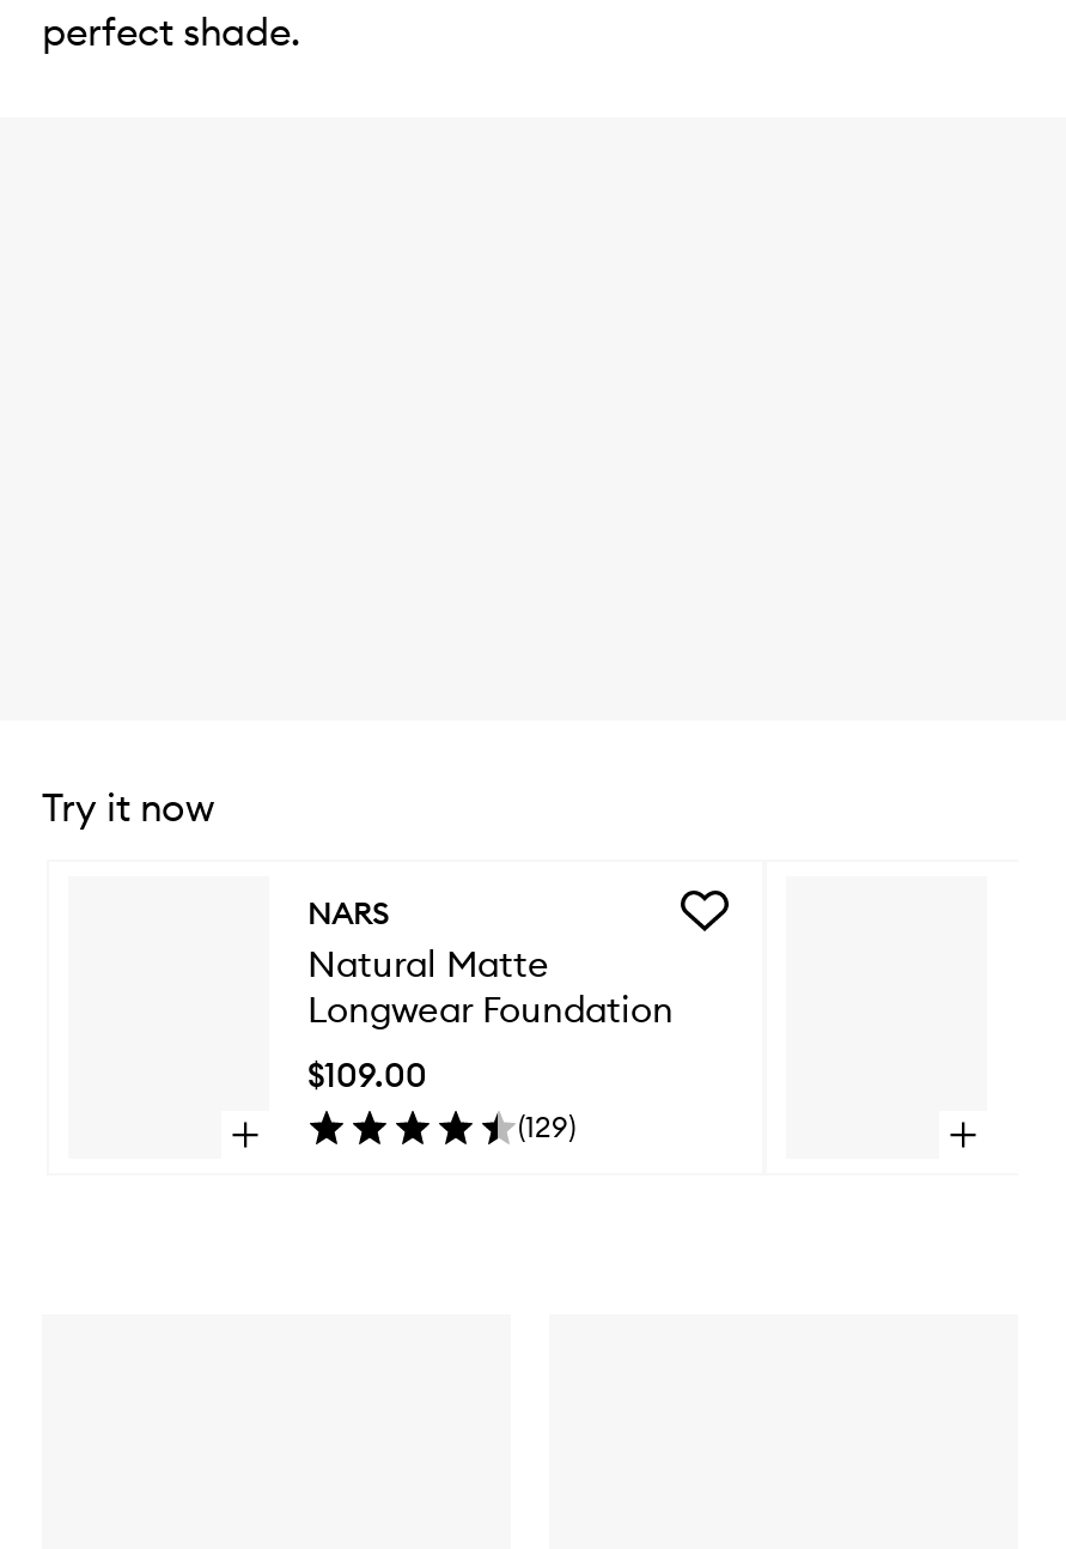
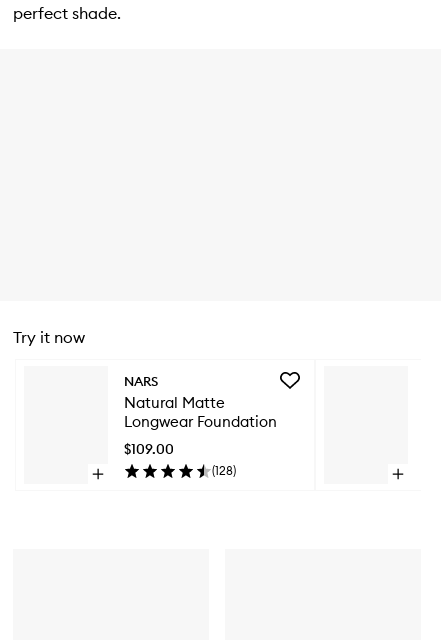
- (129)
+ (128)
